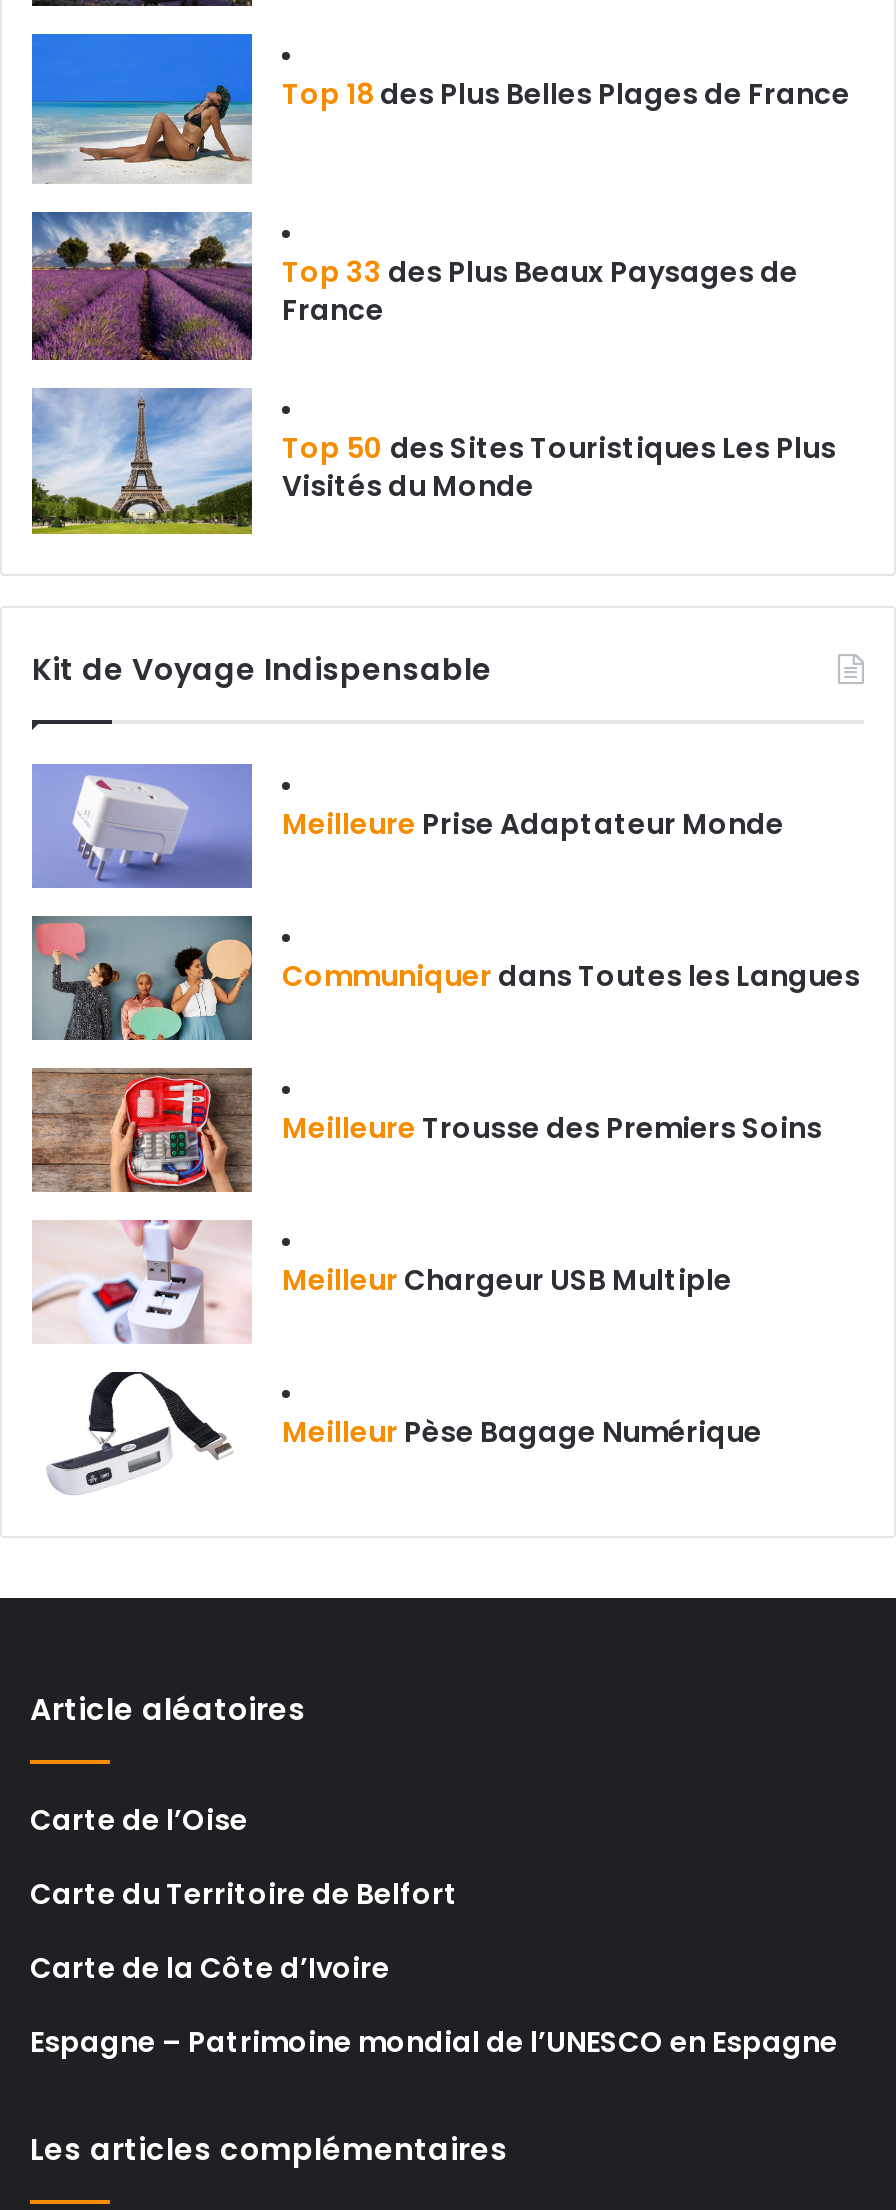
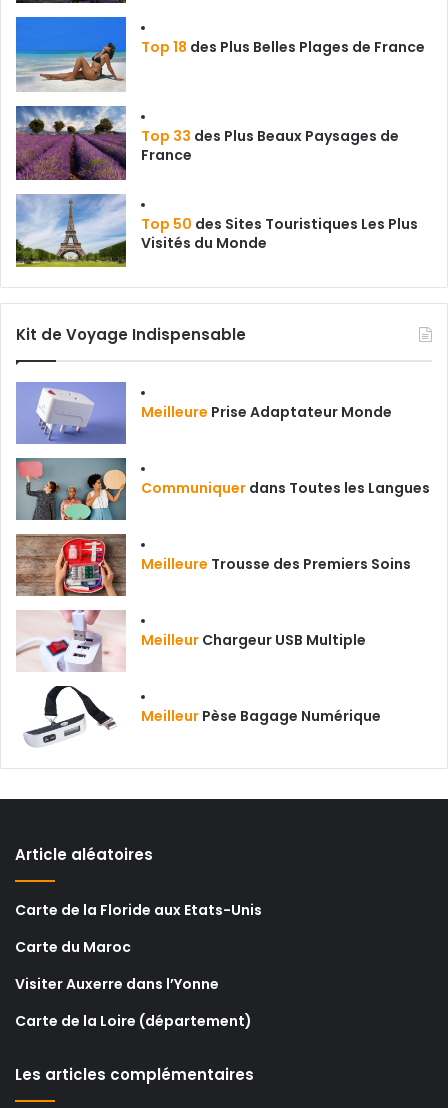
- Carte de l’Oise
+ Carte de la Floride aux Etats-Unis

- Carte du Territoire de Belfort
+ Carte du Maroc

- Carte de la Côte d’Ivoire
+ Visiter Auxerre dans l’Yonne

- Espagne – Patrimoine mondial de l’UNESCO en Espagne
+ Carte de la Loire (département)
